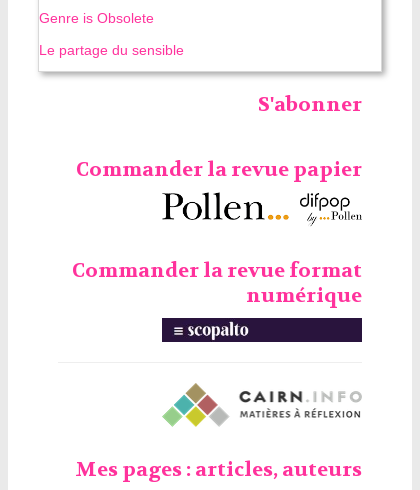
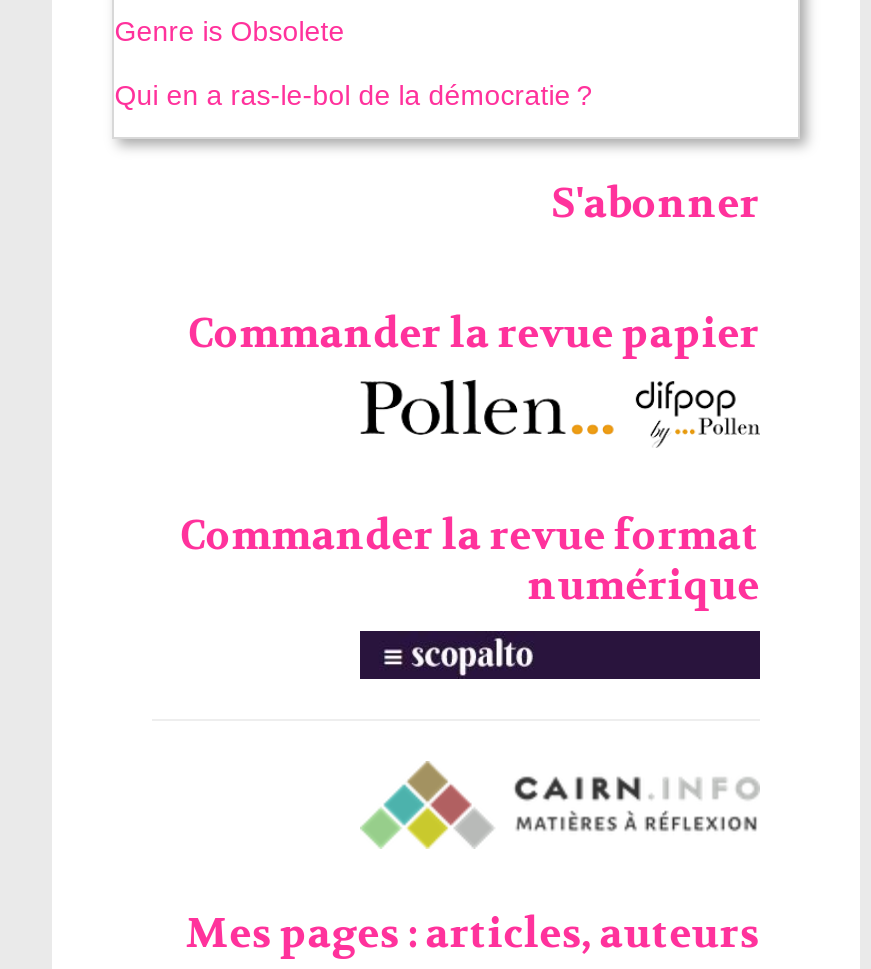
- Le partage du sensible
+ Qui en a ras-le-bol de la démocratie ?
